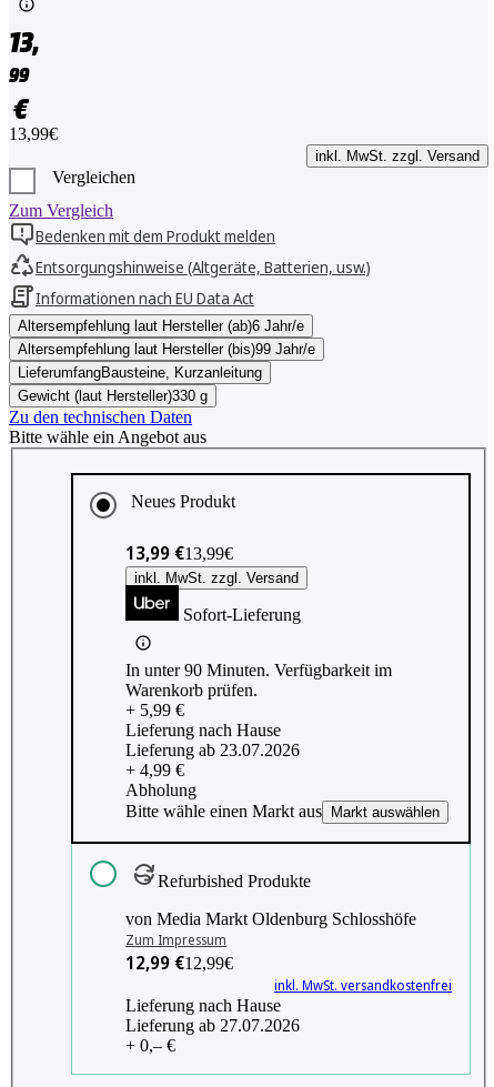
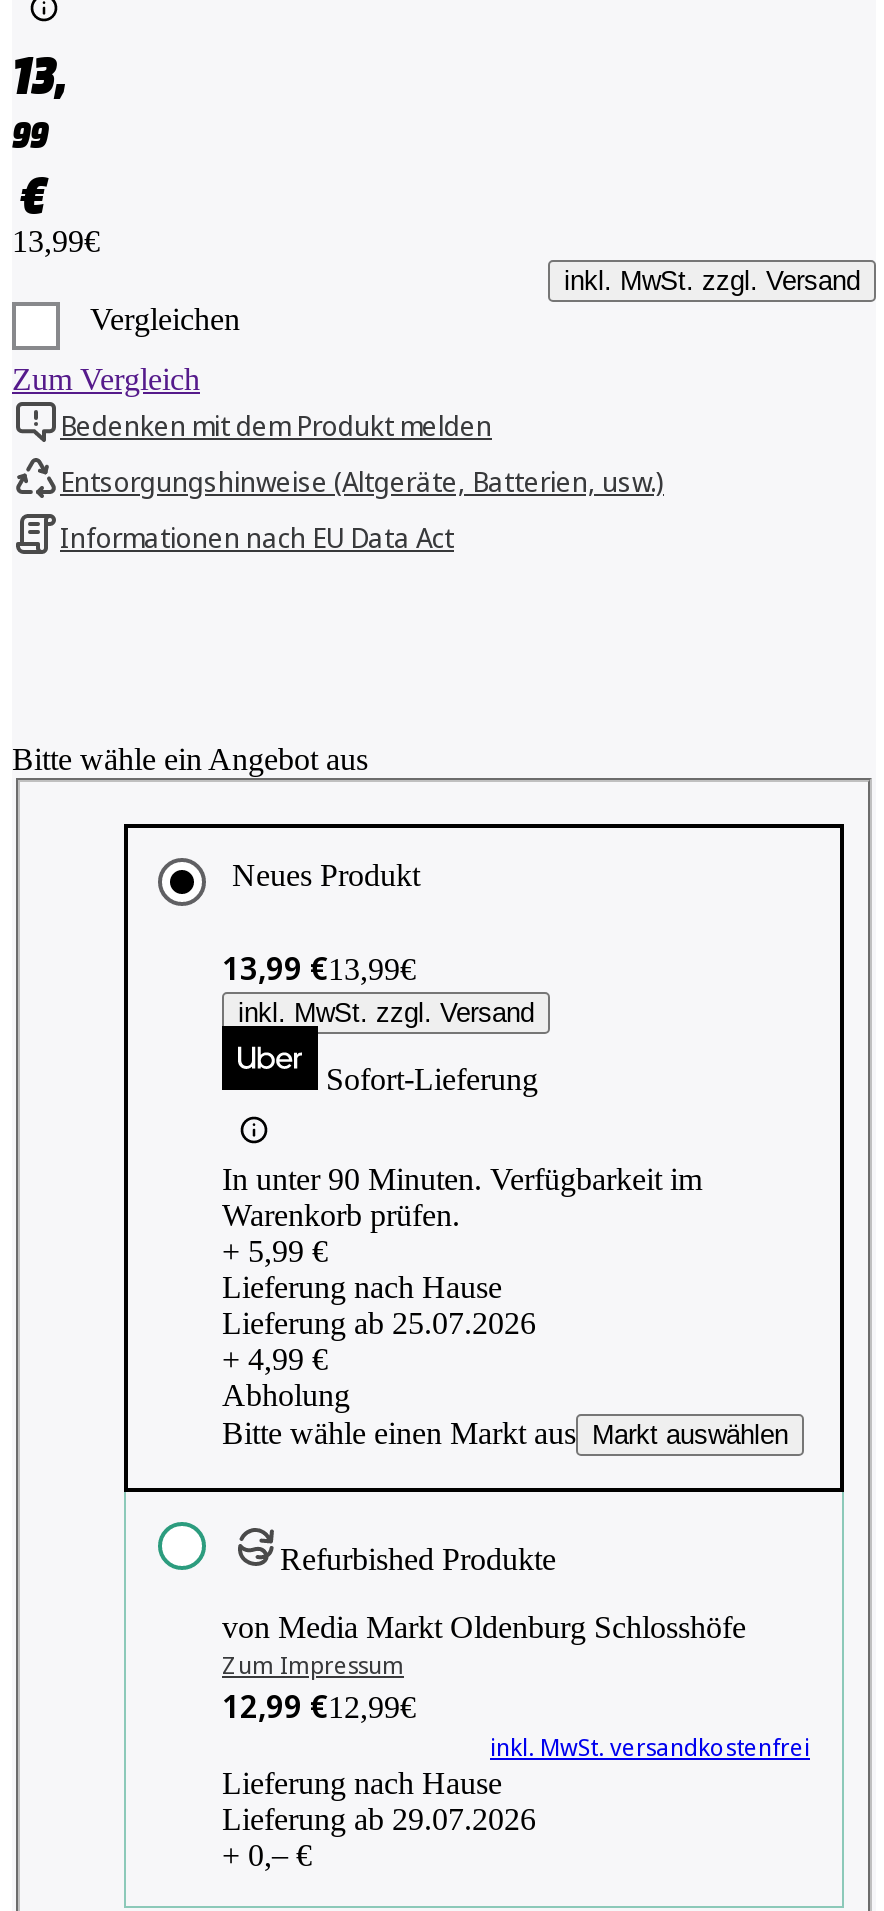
- Altersempfehlung laut Hersteller (ab)6 Jahr/e
- Altersempfehlung laut Hersteller (bis)99 Jahr/e
- LieferumfangBausteine, Kurzanleitung
- Gewicht (laut Hersteller)330 g
- Zu den technischen Daten

- Lieferung ab 23.07.2026
+ Lieferung ab 25.07.2026

- Lieferung ab 27.07.2026
+ Lieferung ab 29.07.2026
